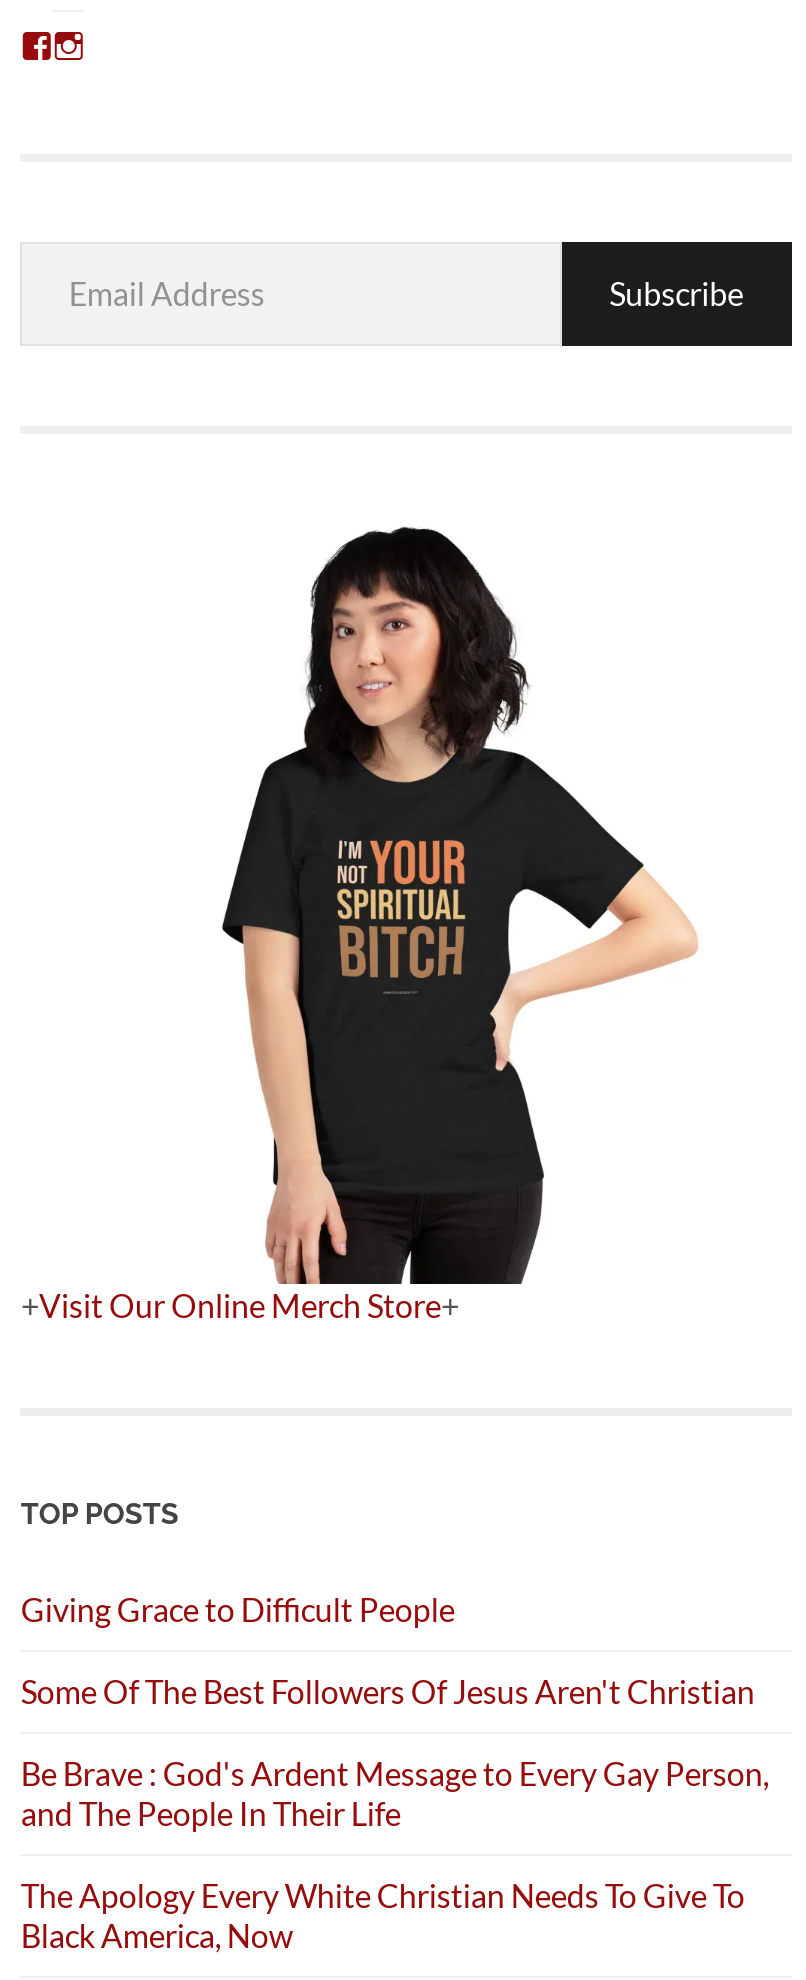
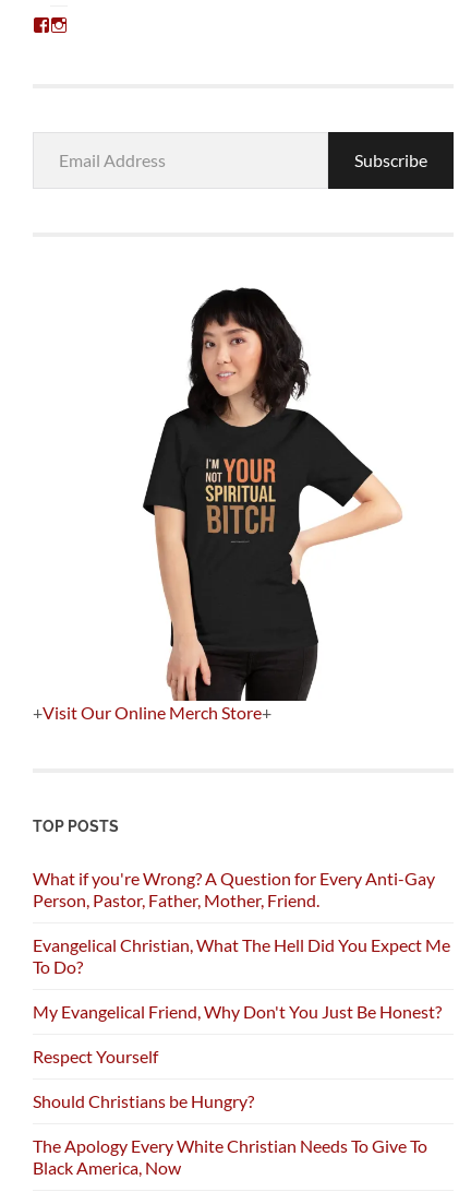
- Giving Grace to Difficult People
- Some Of The Best Followers Of Jesus Aren't Christian
- Be Brave : God's Ardent Message to Every Gay Person,
- and The People In Their Life
+ What if you're Wrong? A Question for Every Anti-Gay
+ Person, Pastor, Father, Mother, Friend.
+ Evangelical Christian, What The Hell Did You Expect Me
+ To Do?
+ My Evangelical Friend, Why Don't You Just Be Honest?
+ Respect Yourself
+ Should Christians be Hungry?
